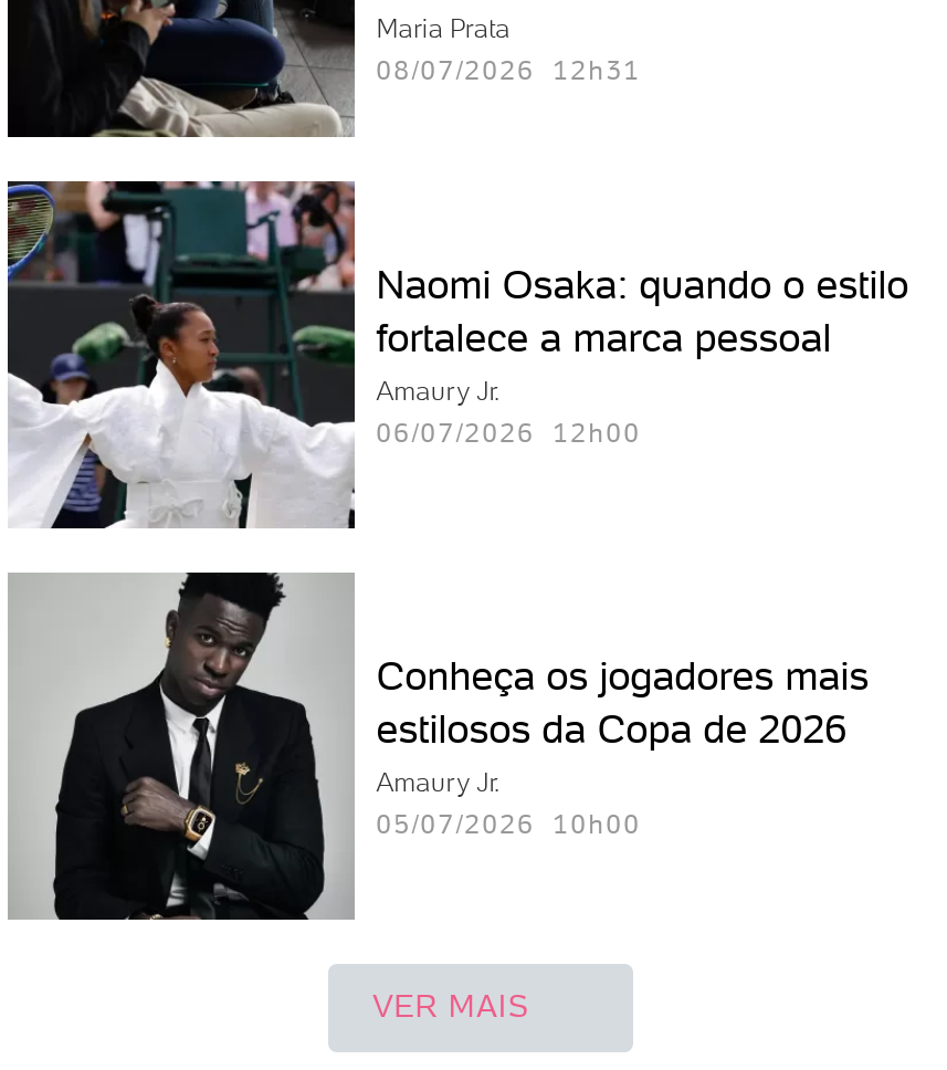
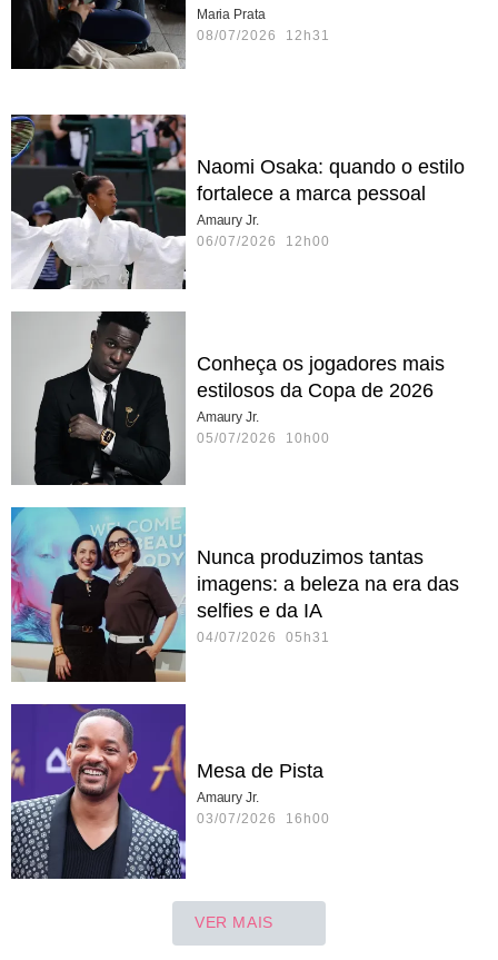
+ [image]
+ Nunca produzimos tantas
+ imagens: a beleza na era das
+ selfies e da IA
+ 04/07/2026 05h31

+ [image]
+ Mesa de Pista
+ Amaury Jr.
+ 03/07/2026 16h00
